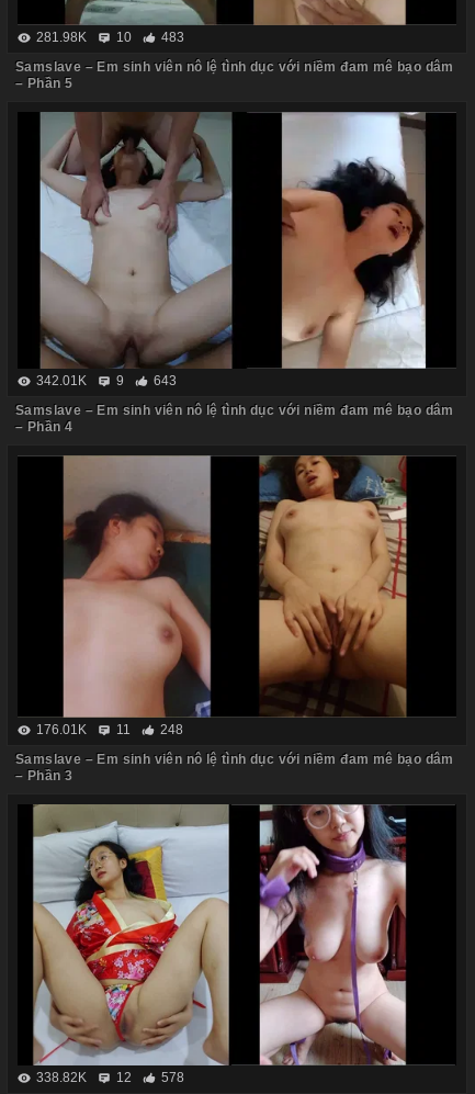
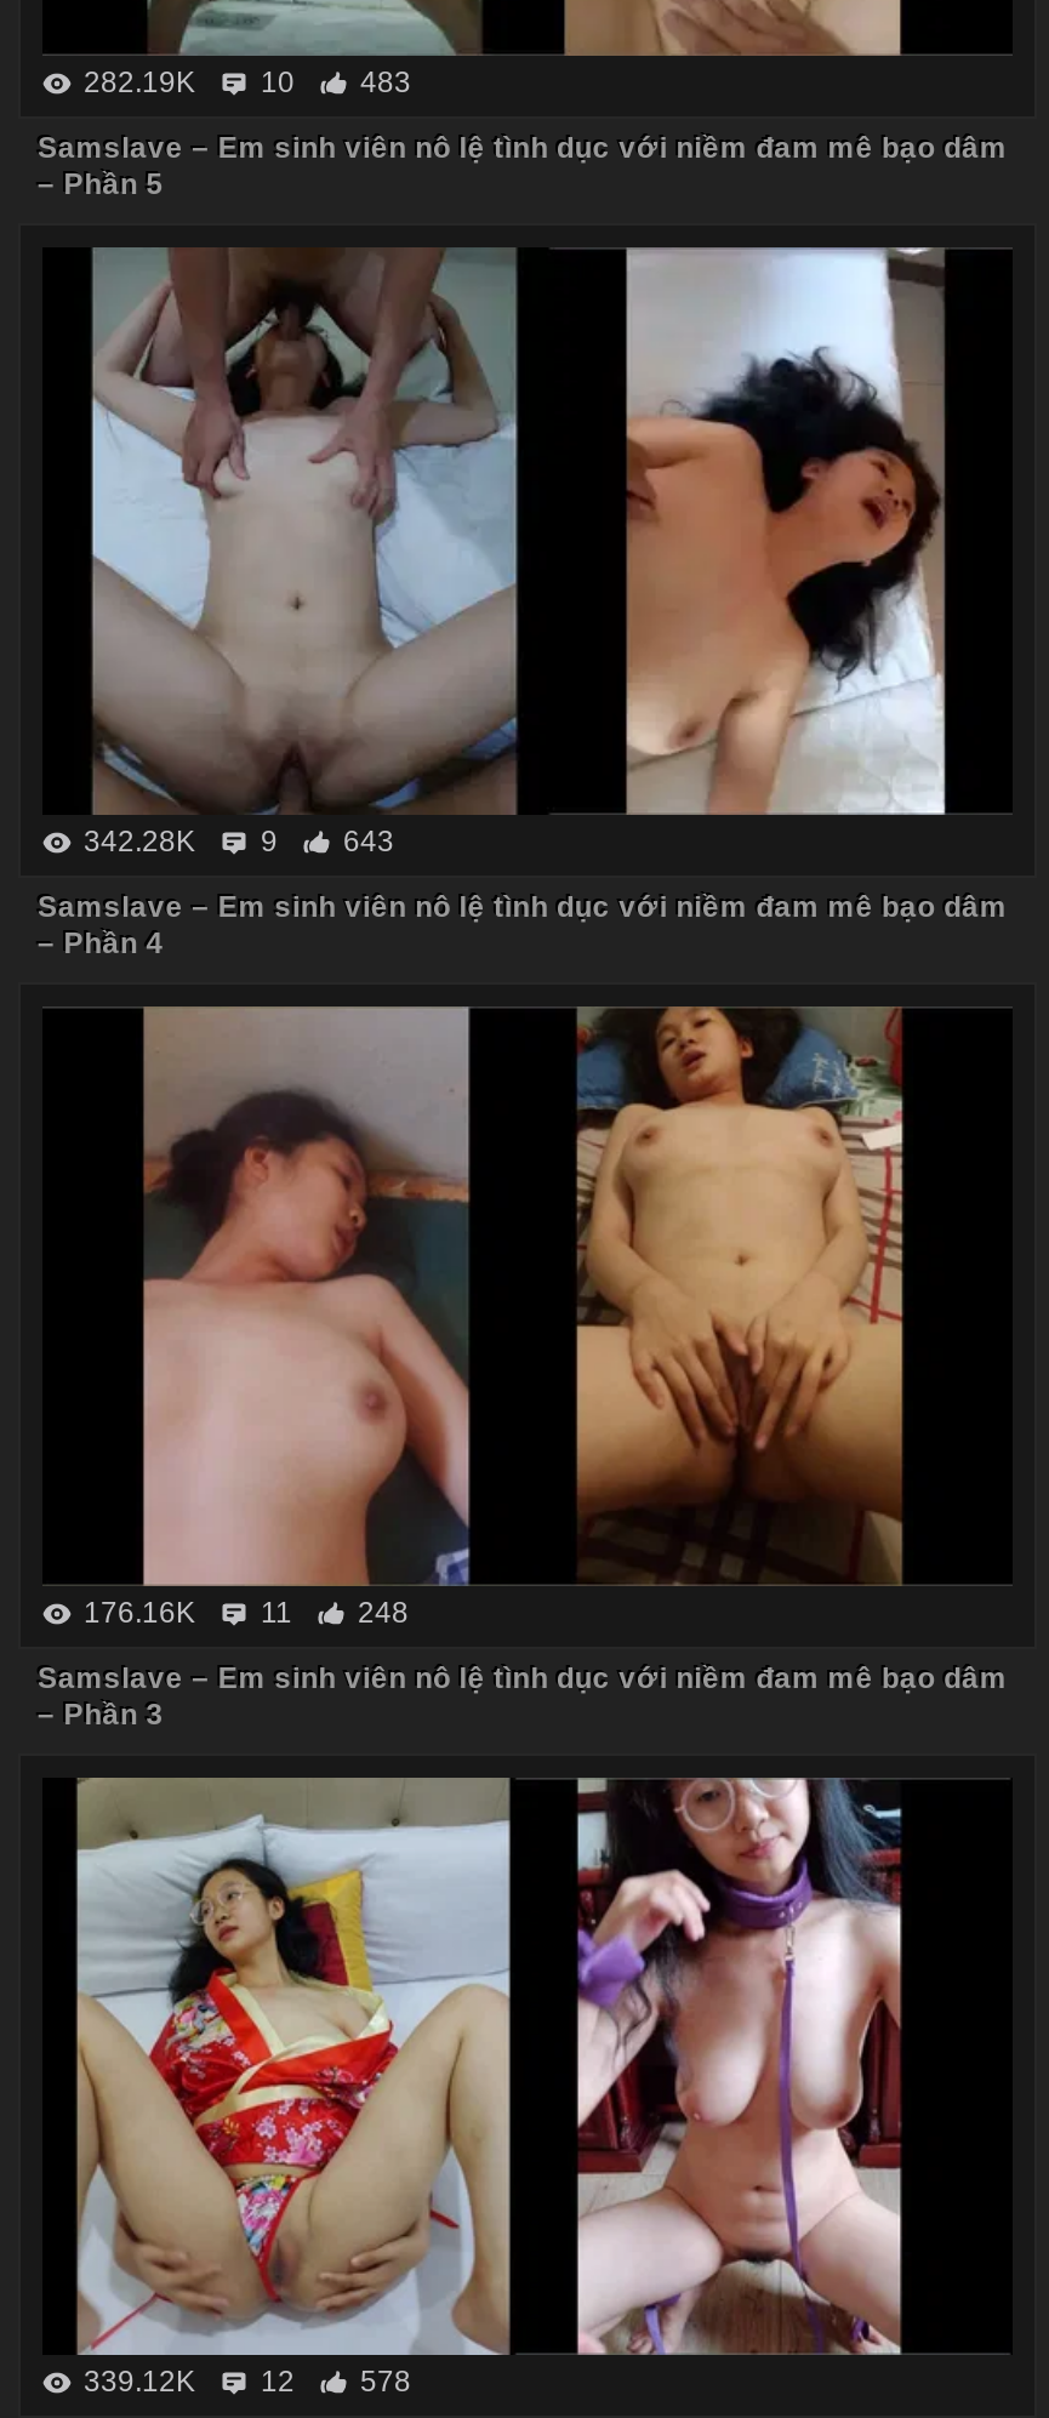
- 281.98K 10 483
+ 282.19K 10 483

- 342.01K 9 643
+ 342.28K 9 643

- 176.01K 11 248
+ 176.16K 11 248

- 338.82K 12 578
+ 339.12K 12 578
